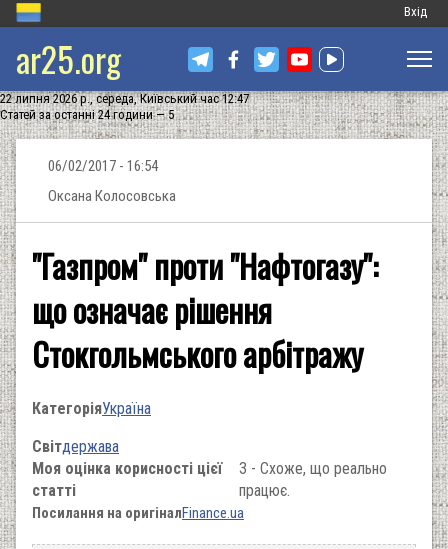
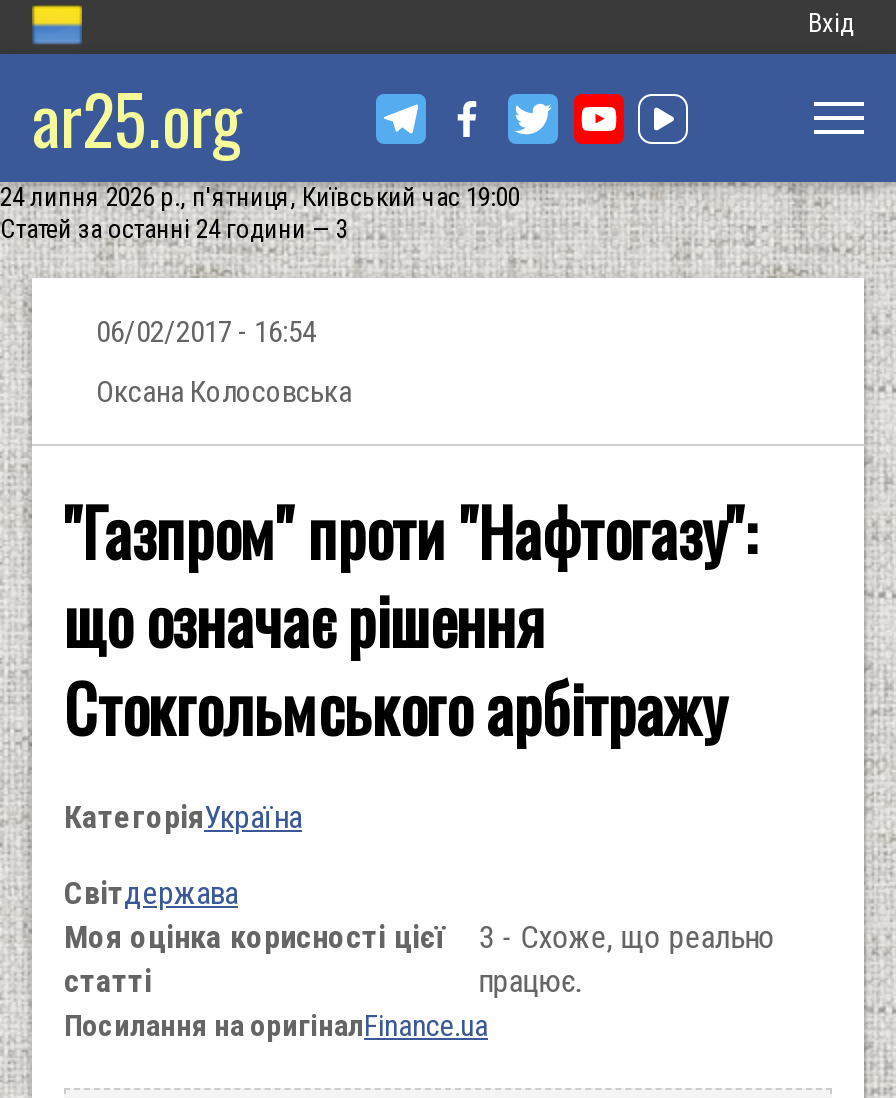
- 22 липня 2026 р., середа, Київський час 12:47
+ 24 липня 2026 р., п'ятниця, Київський час 19:00

- Статей за останні 24 години — 5
+ Статей за останні 24 години — 3
